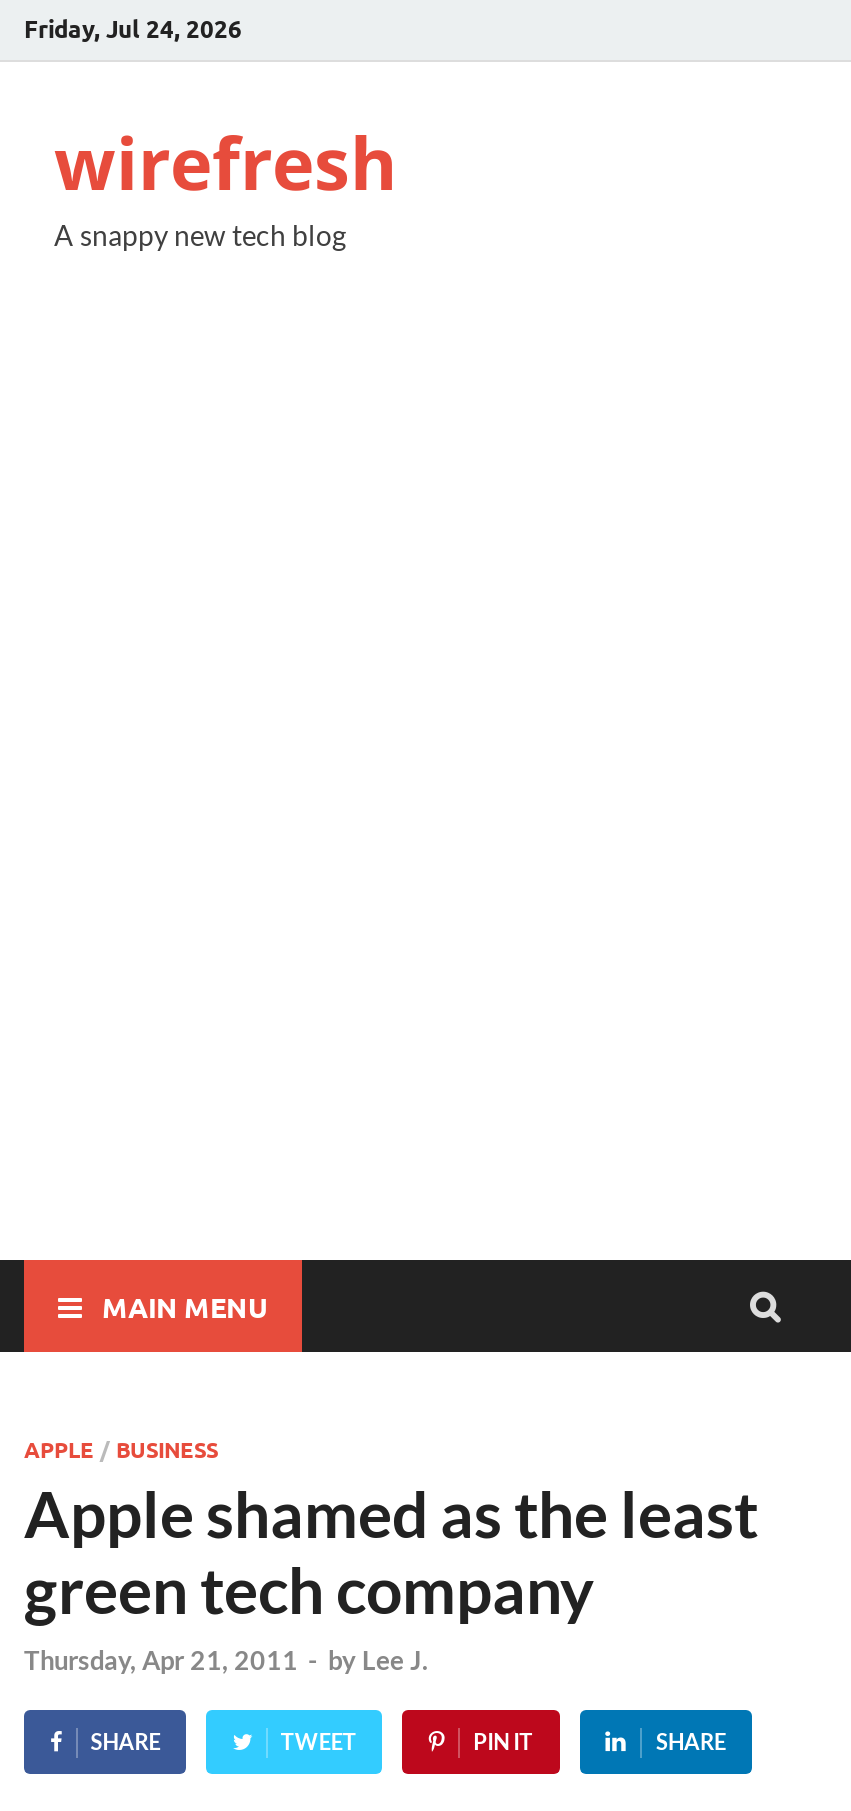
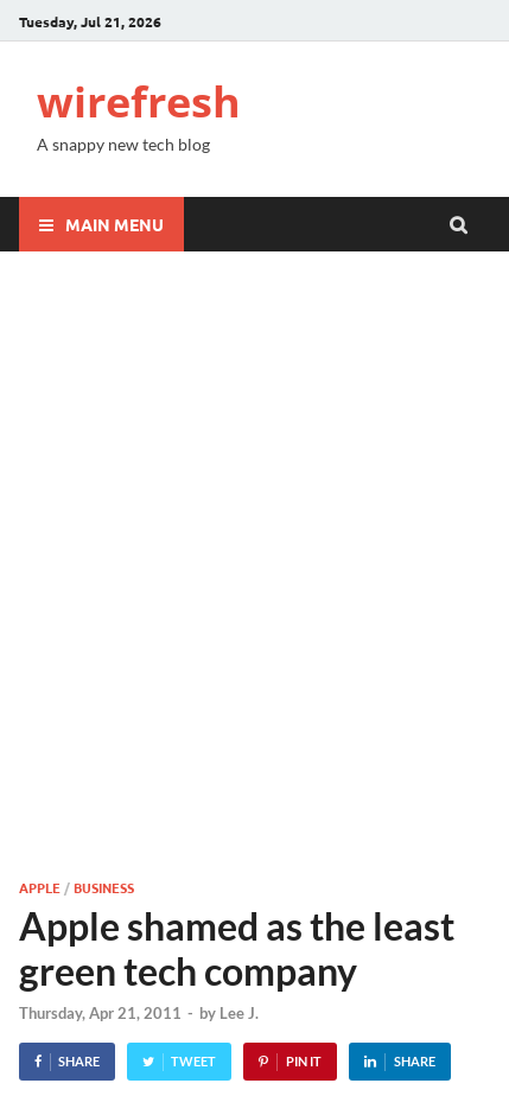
- Friday, Jul 24, 2026
+ Tuesday, Jul 21, 2026

moved up: MAIN MENU
